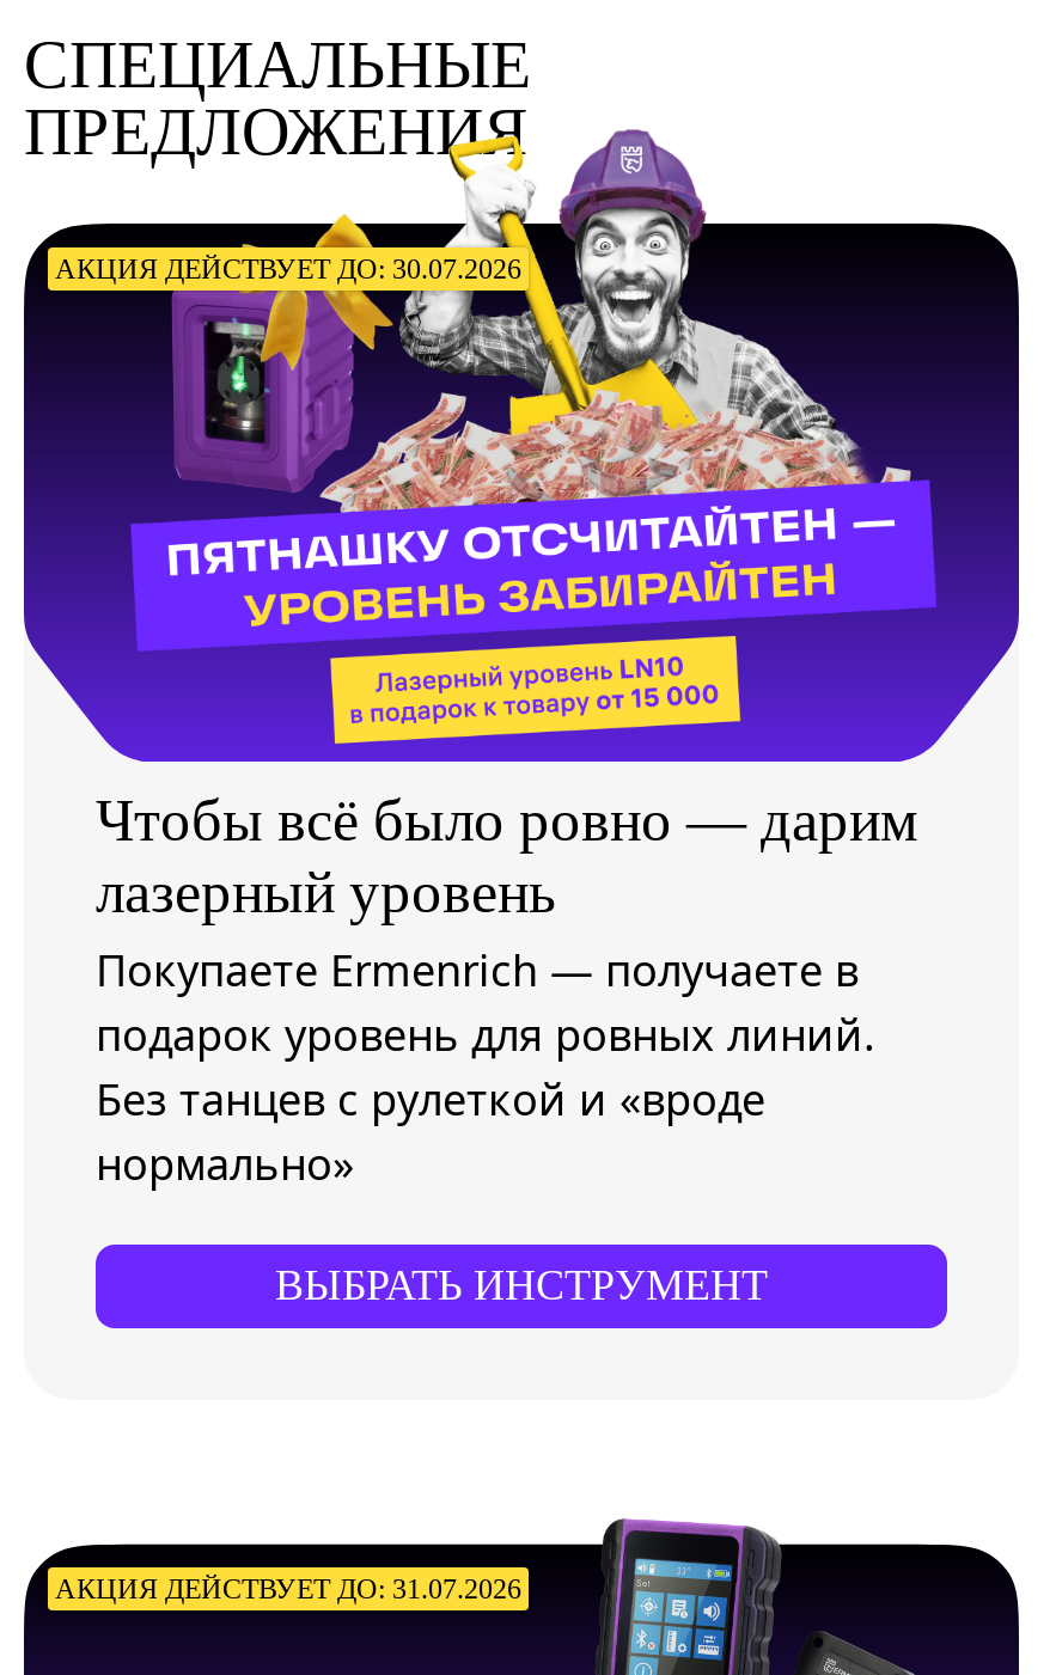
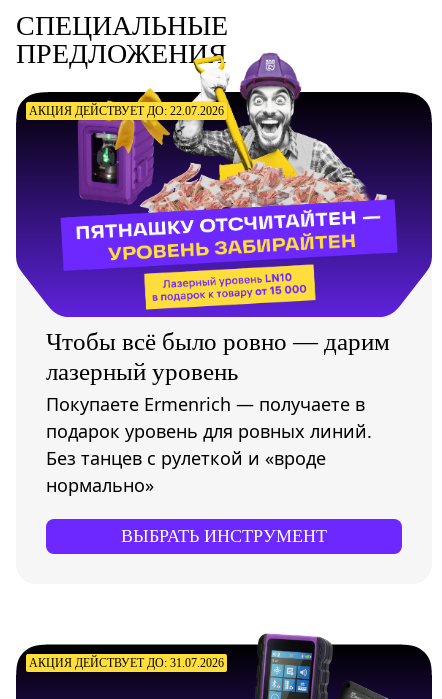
- АКЦИЯ ДЕЙСТВУЕТ ДО: 30.07.2026
+ АКЦИЯ ДЕЙСТВУЕТ ДО: 22.07.2026
